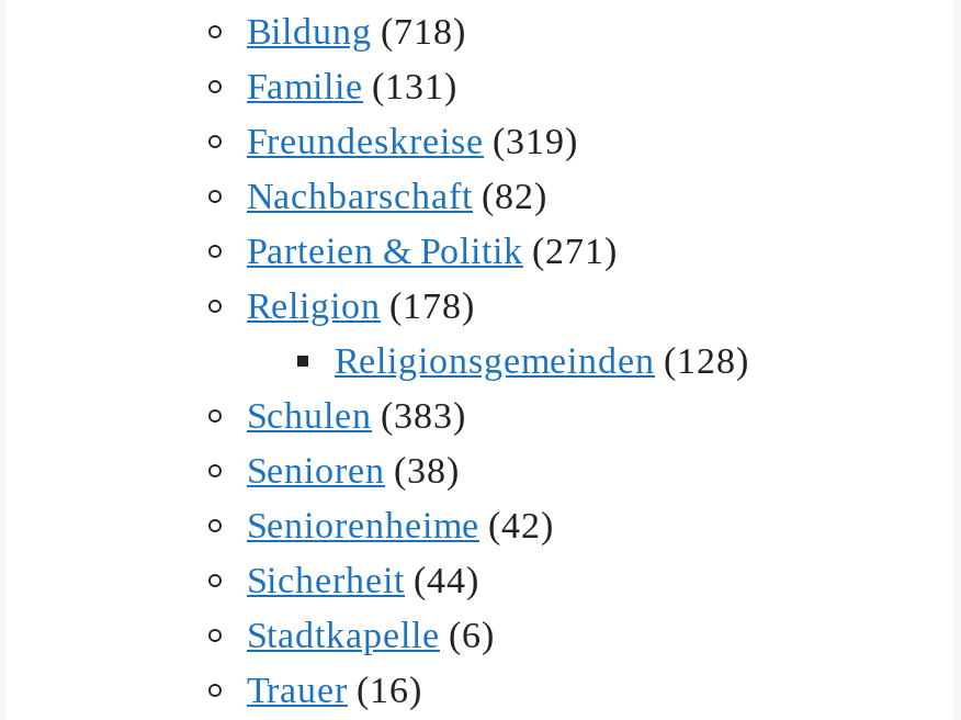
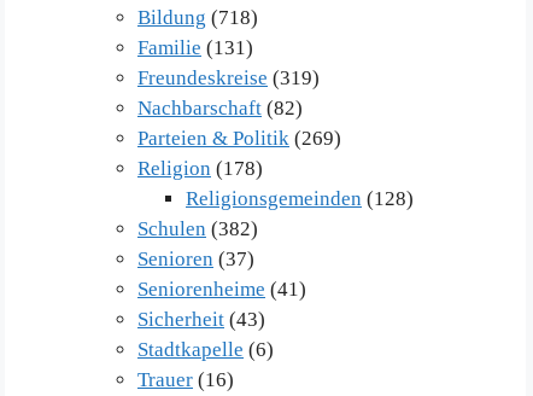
- Parteien & Politik (271)
+ Parteien & Politik (269)

- Schulen (383)
+ Schulen (382)

- Senioren (38)
+ Senioren (37)

- Seniorenheime (42)
+ Seniorenheime (41)

- Sicherheit (44)
+ Sicherheit (43)
